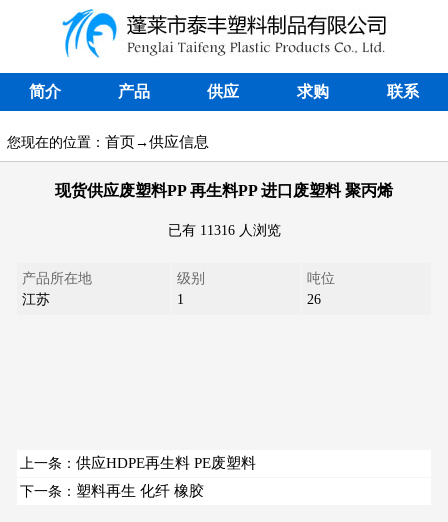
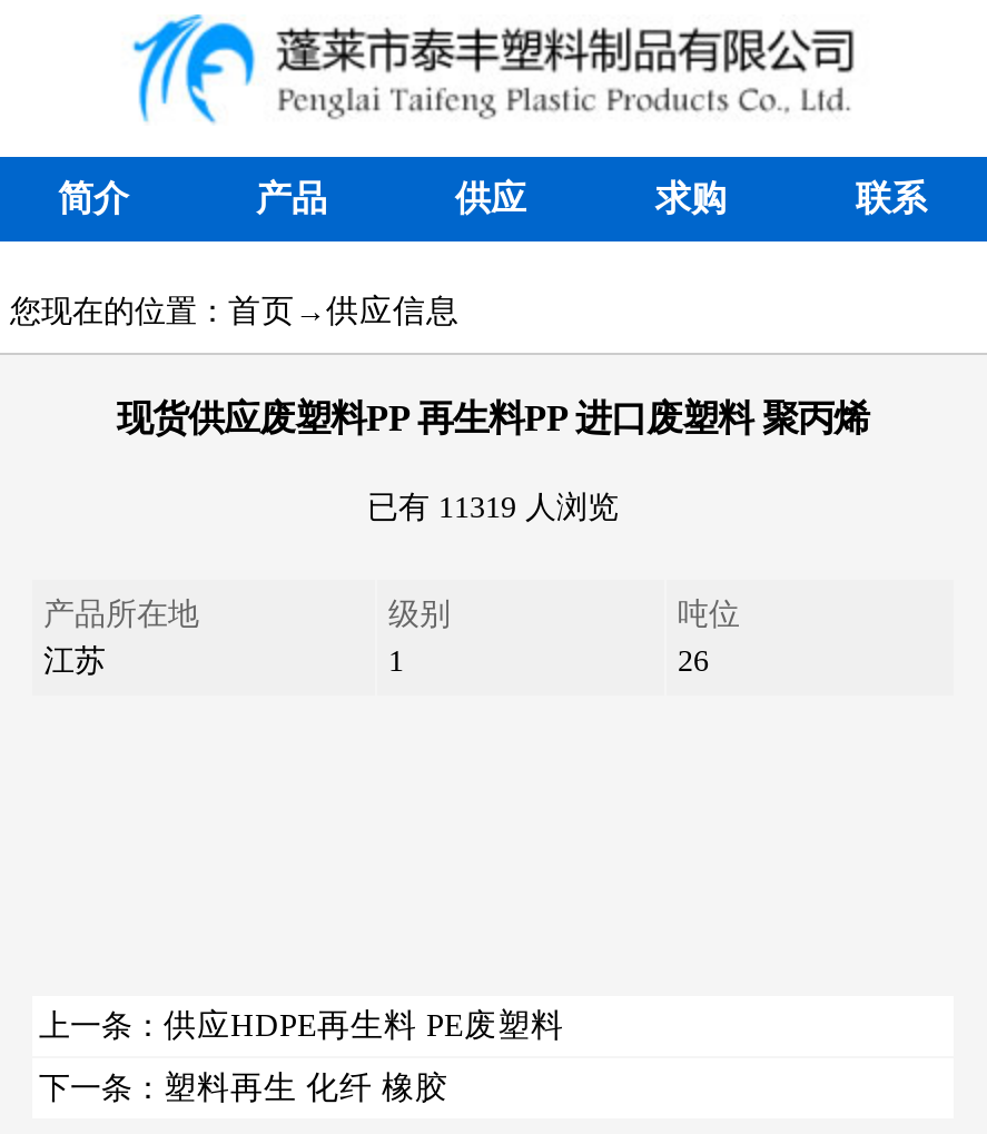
- 已有 11316 人浏览
+ 已有 11319 人浏览
